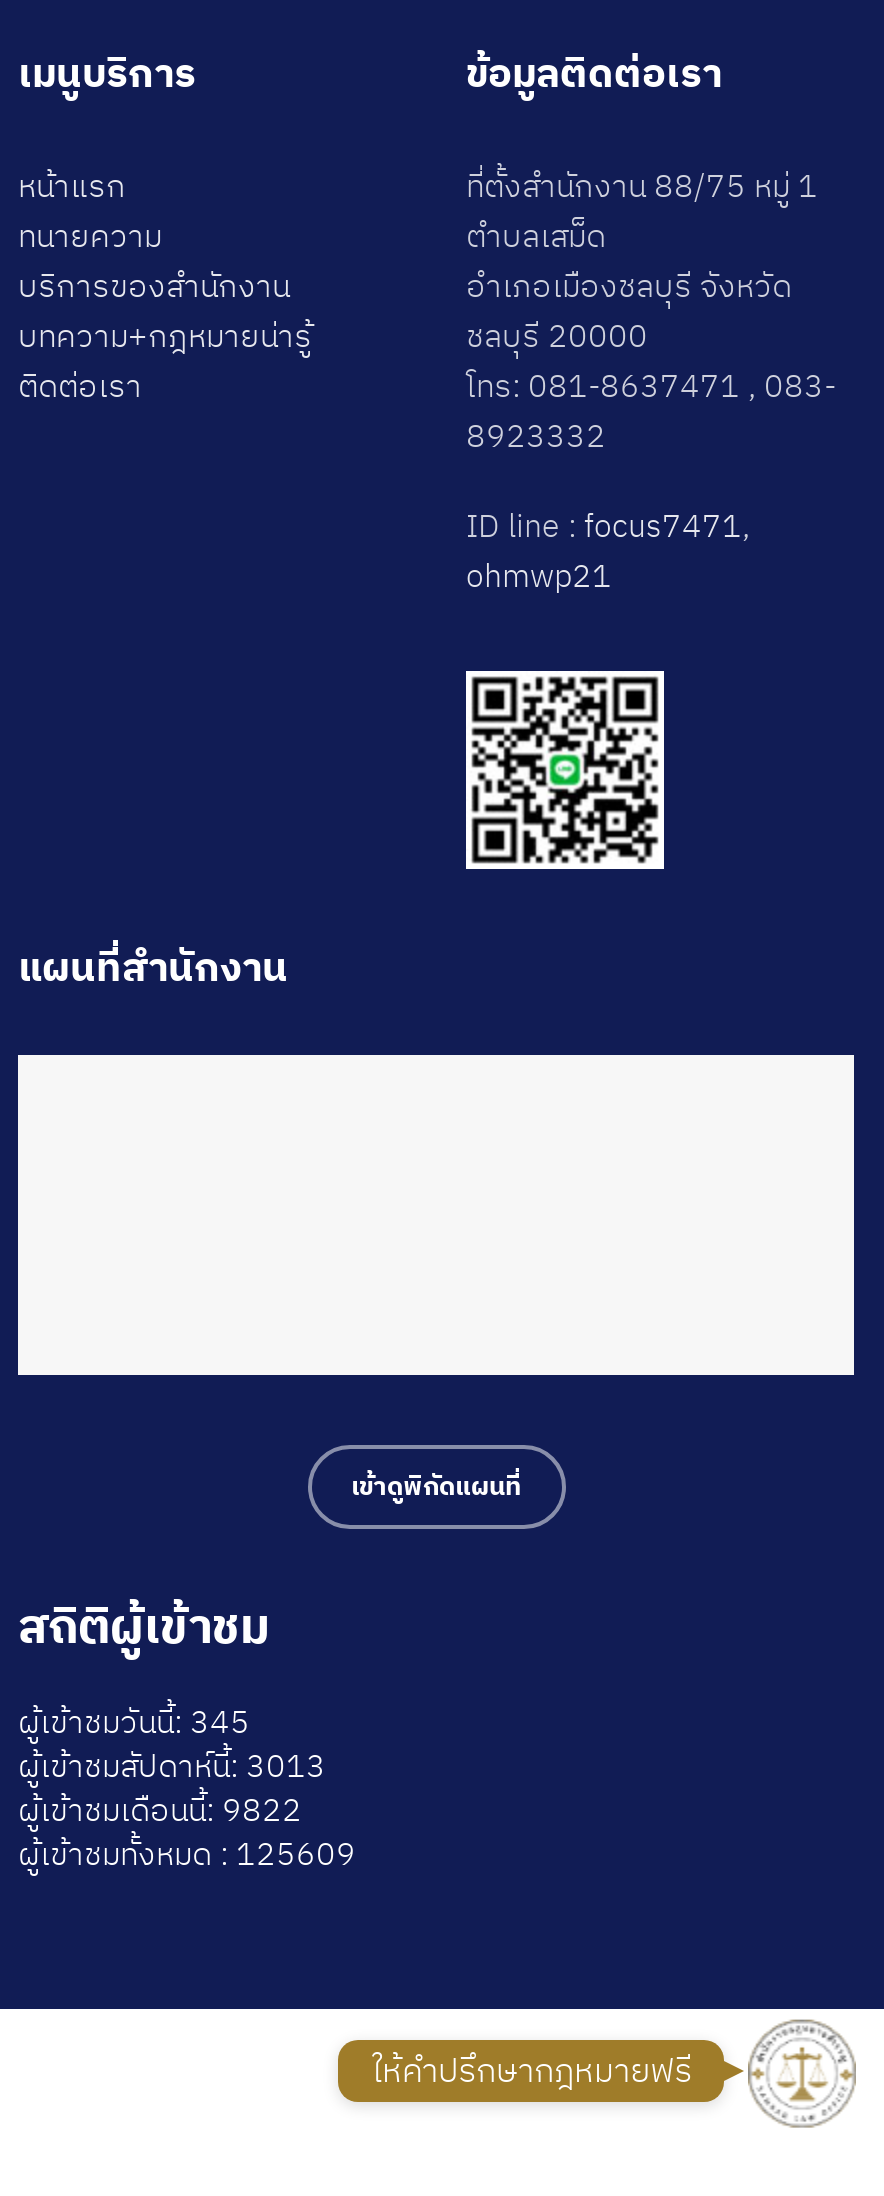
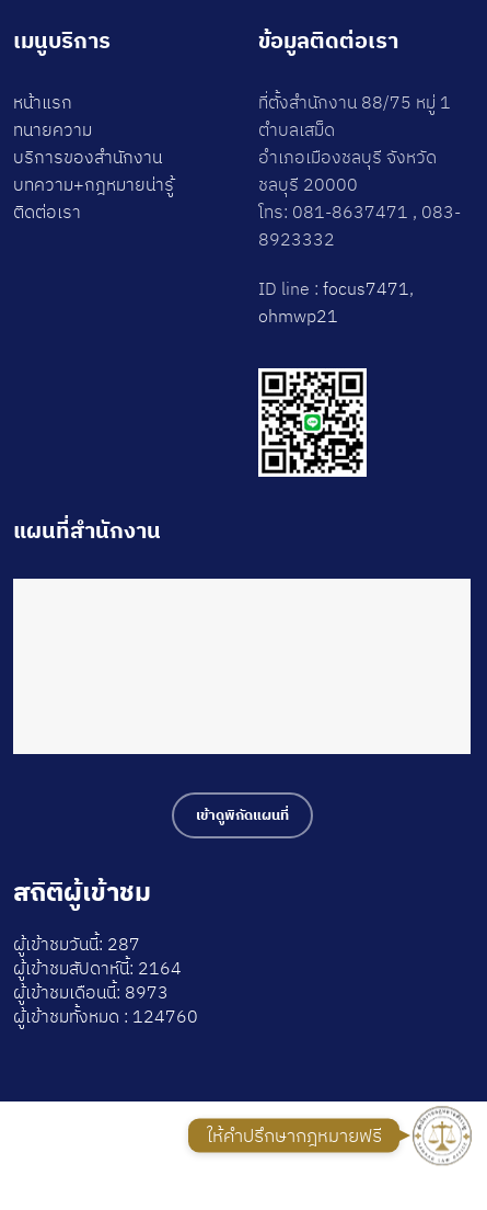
- ผู้เข้าชมวันนี้: 345
+ ผู้เข้าชมวันนี้: 287

- ผู้เข้าชมสัปดาห์นี้: 3013
+ ผู้เข้าชมสัปดาห์นี้: 2164

- ผู้เข้าชมเดือนนี้: 9822
+ ผู้เข้าชมเดือนนี้: 8973

- ผู้เข้าชมทั้งหมด : 125609
+ ผู้เข้าชมทั้งหมด : 124760
